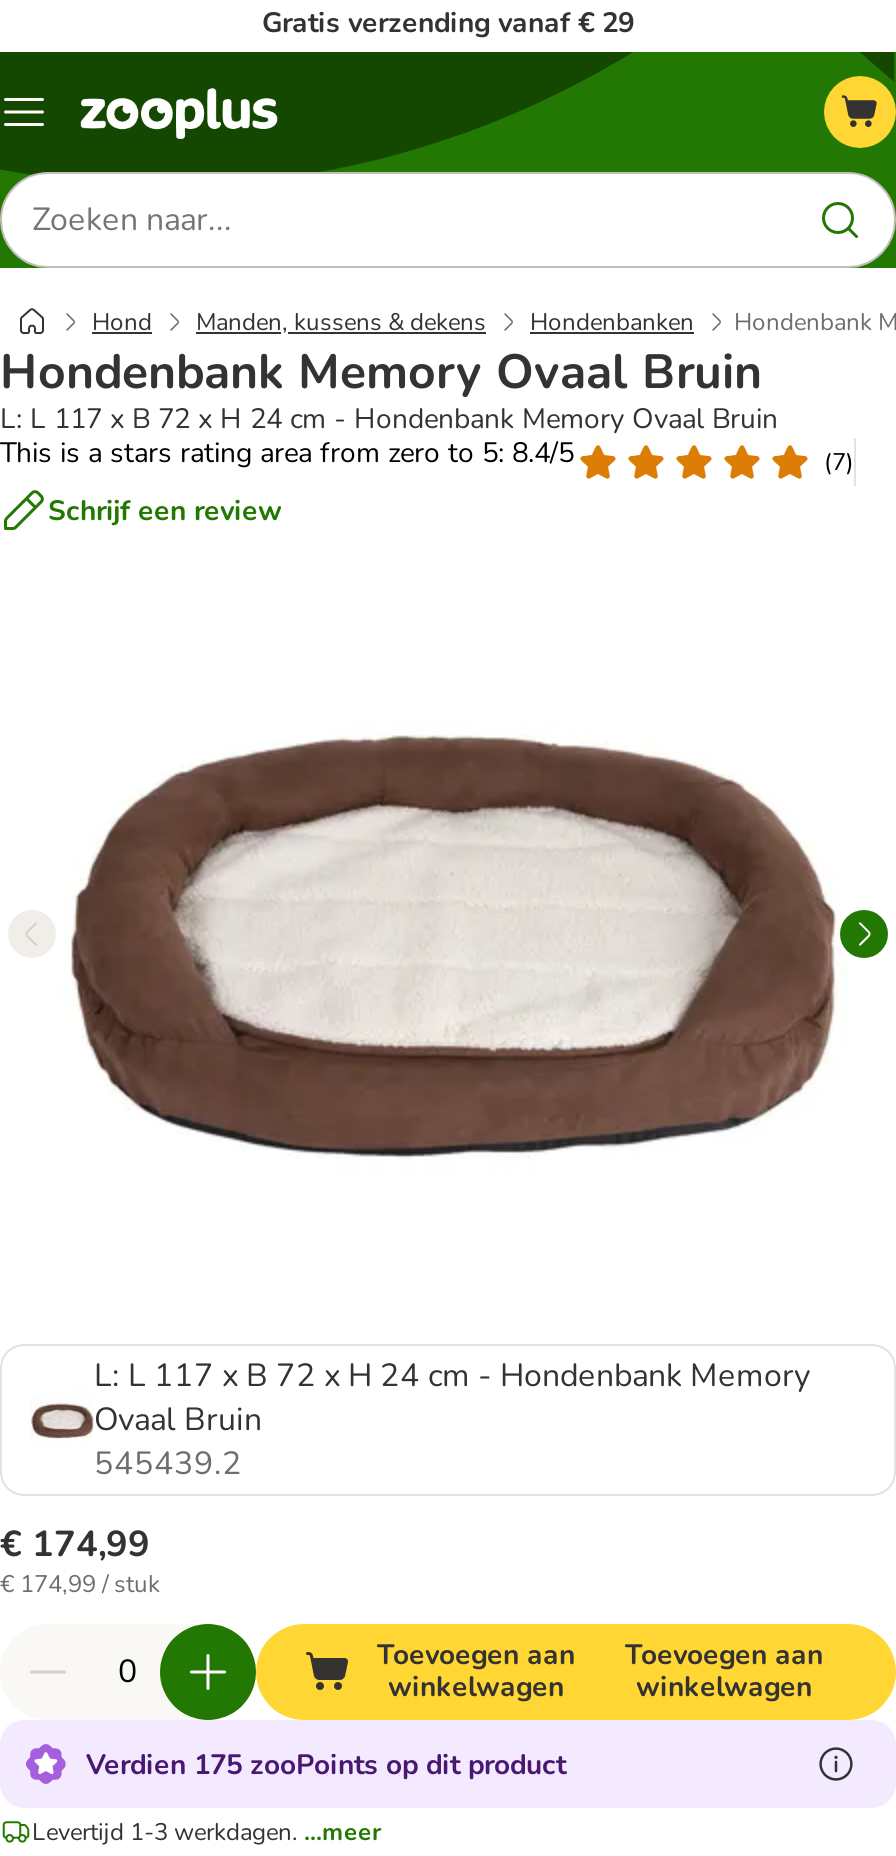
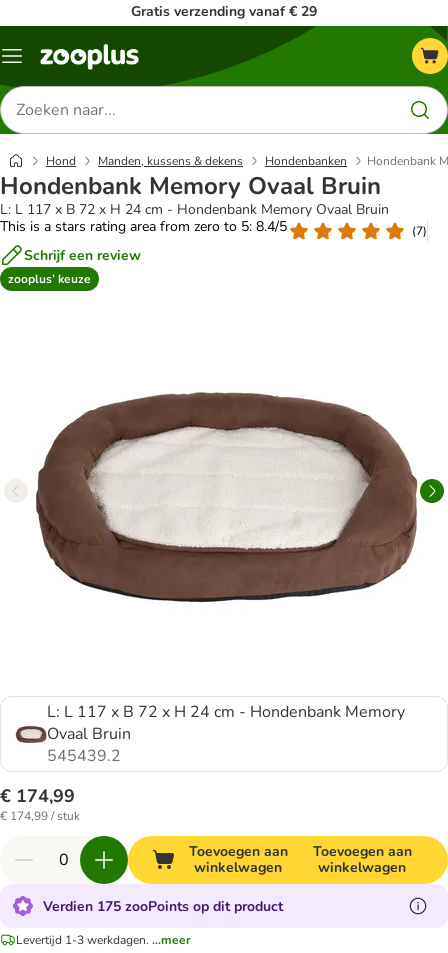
+ zooplus’ keuze
